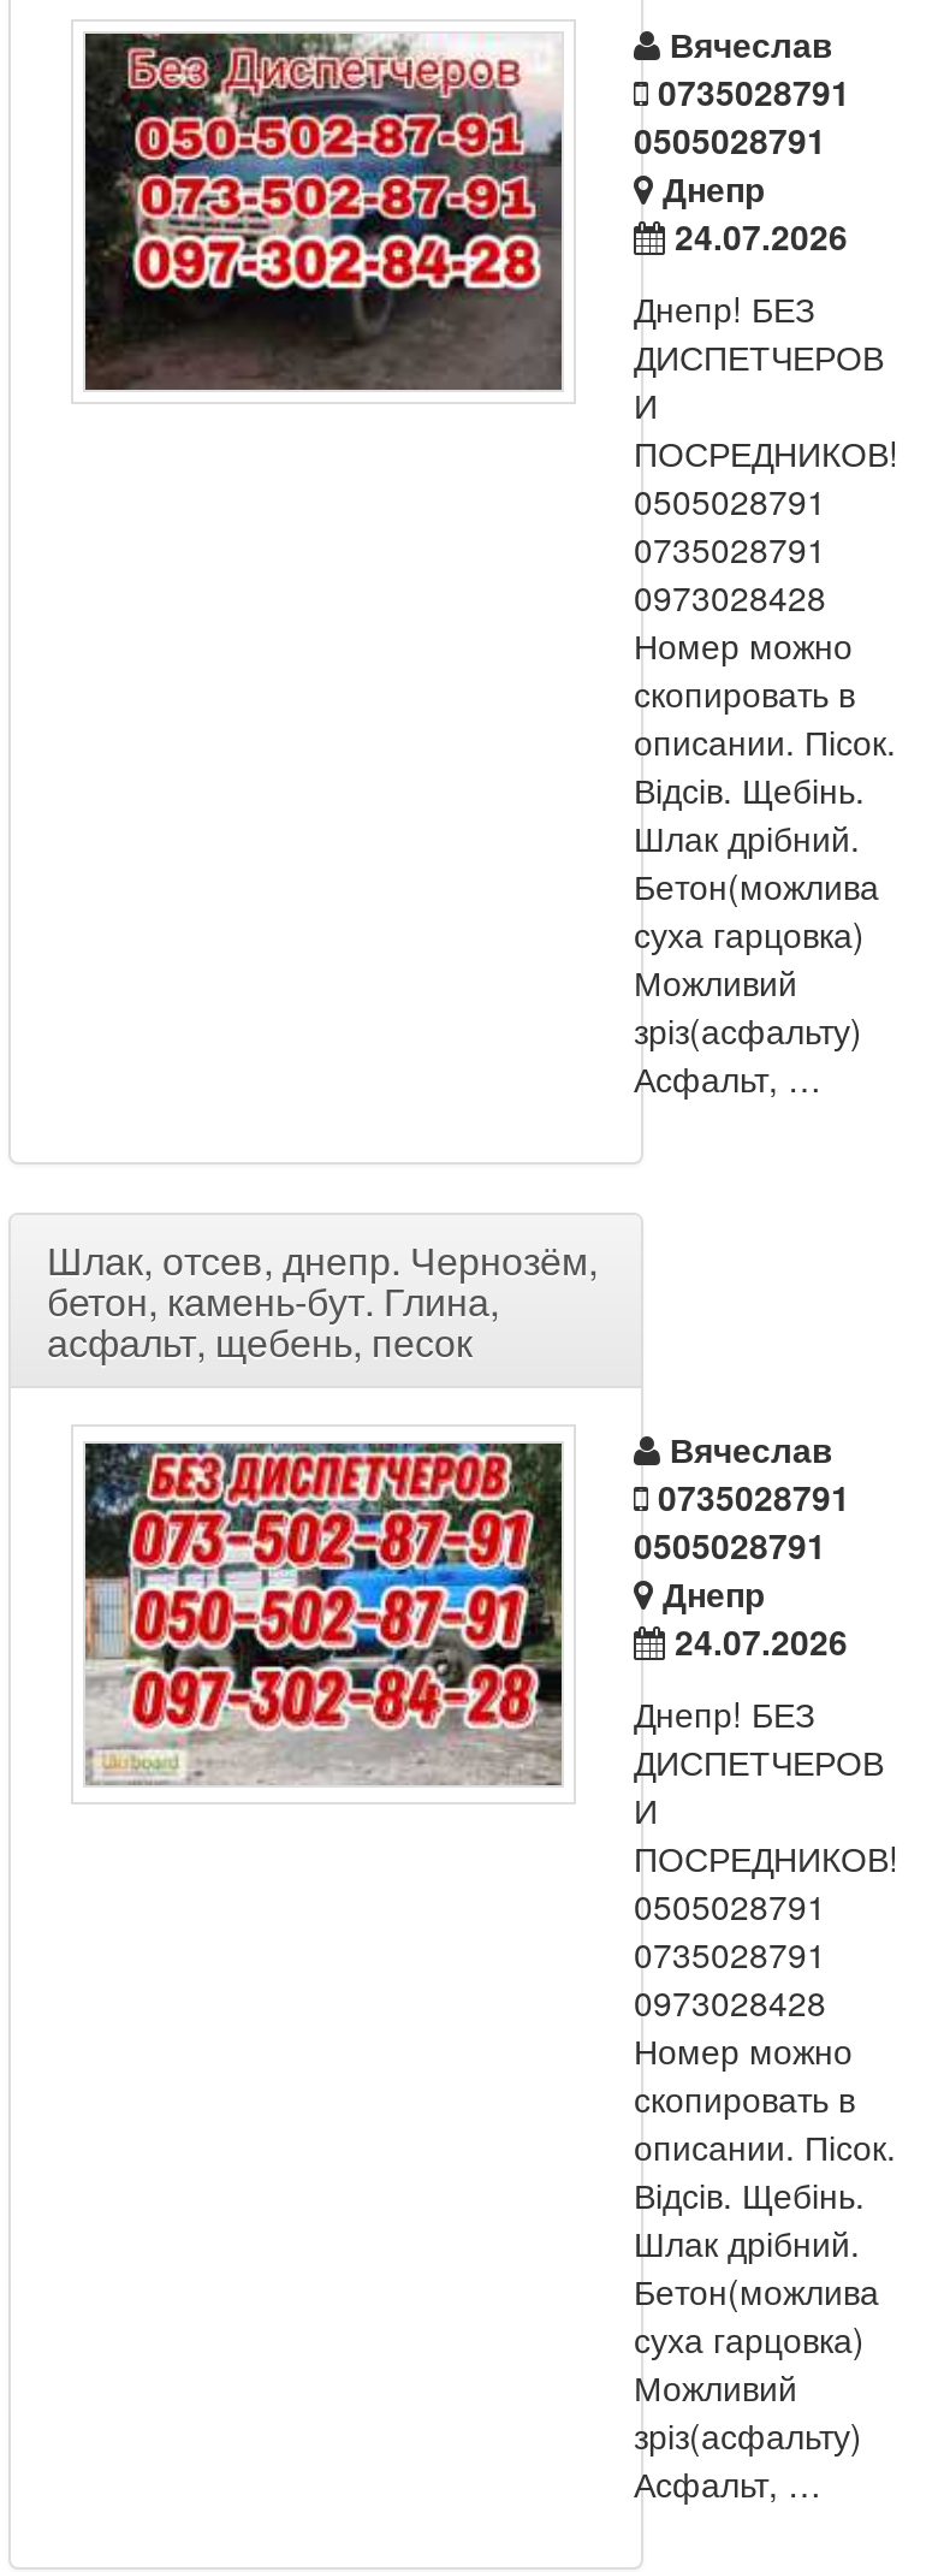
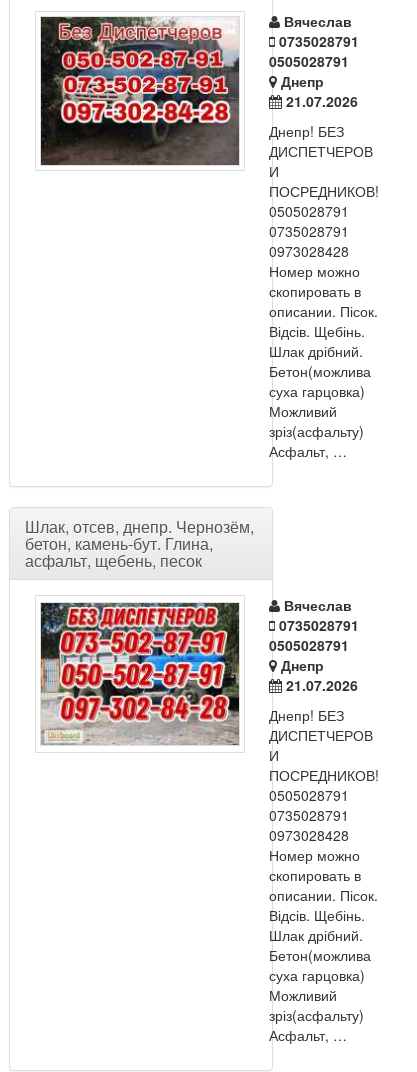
- 24.07.2026
+ 21.07.2026

- 24.07.2026
+ 21.07.2026
